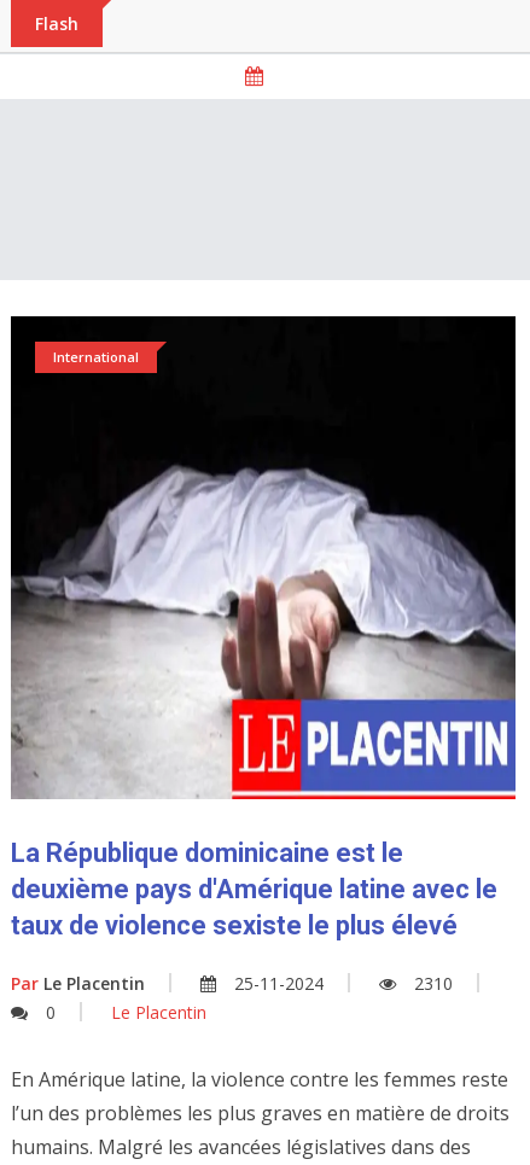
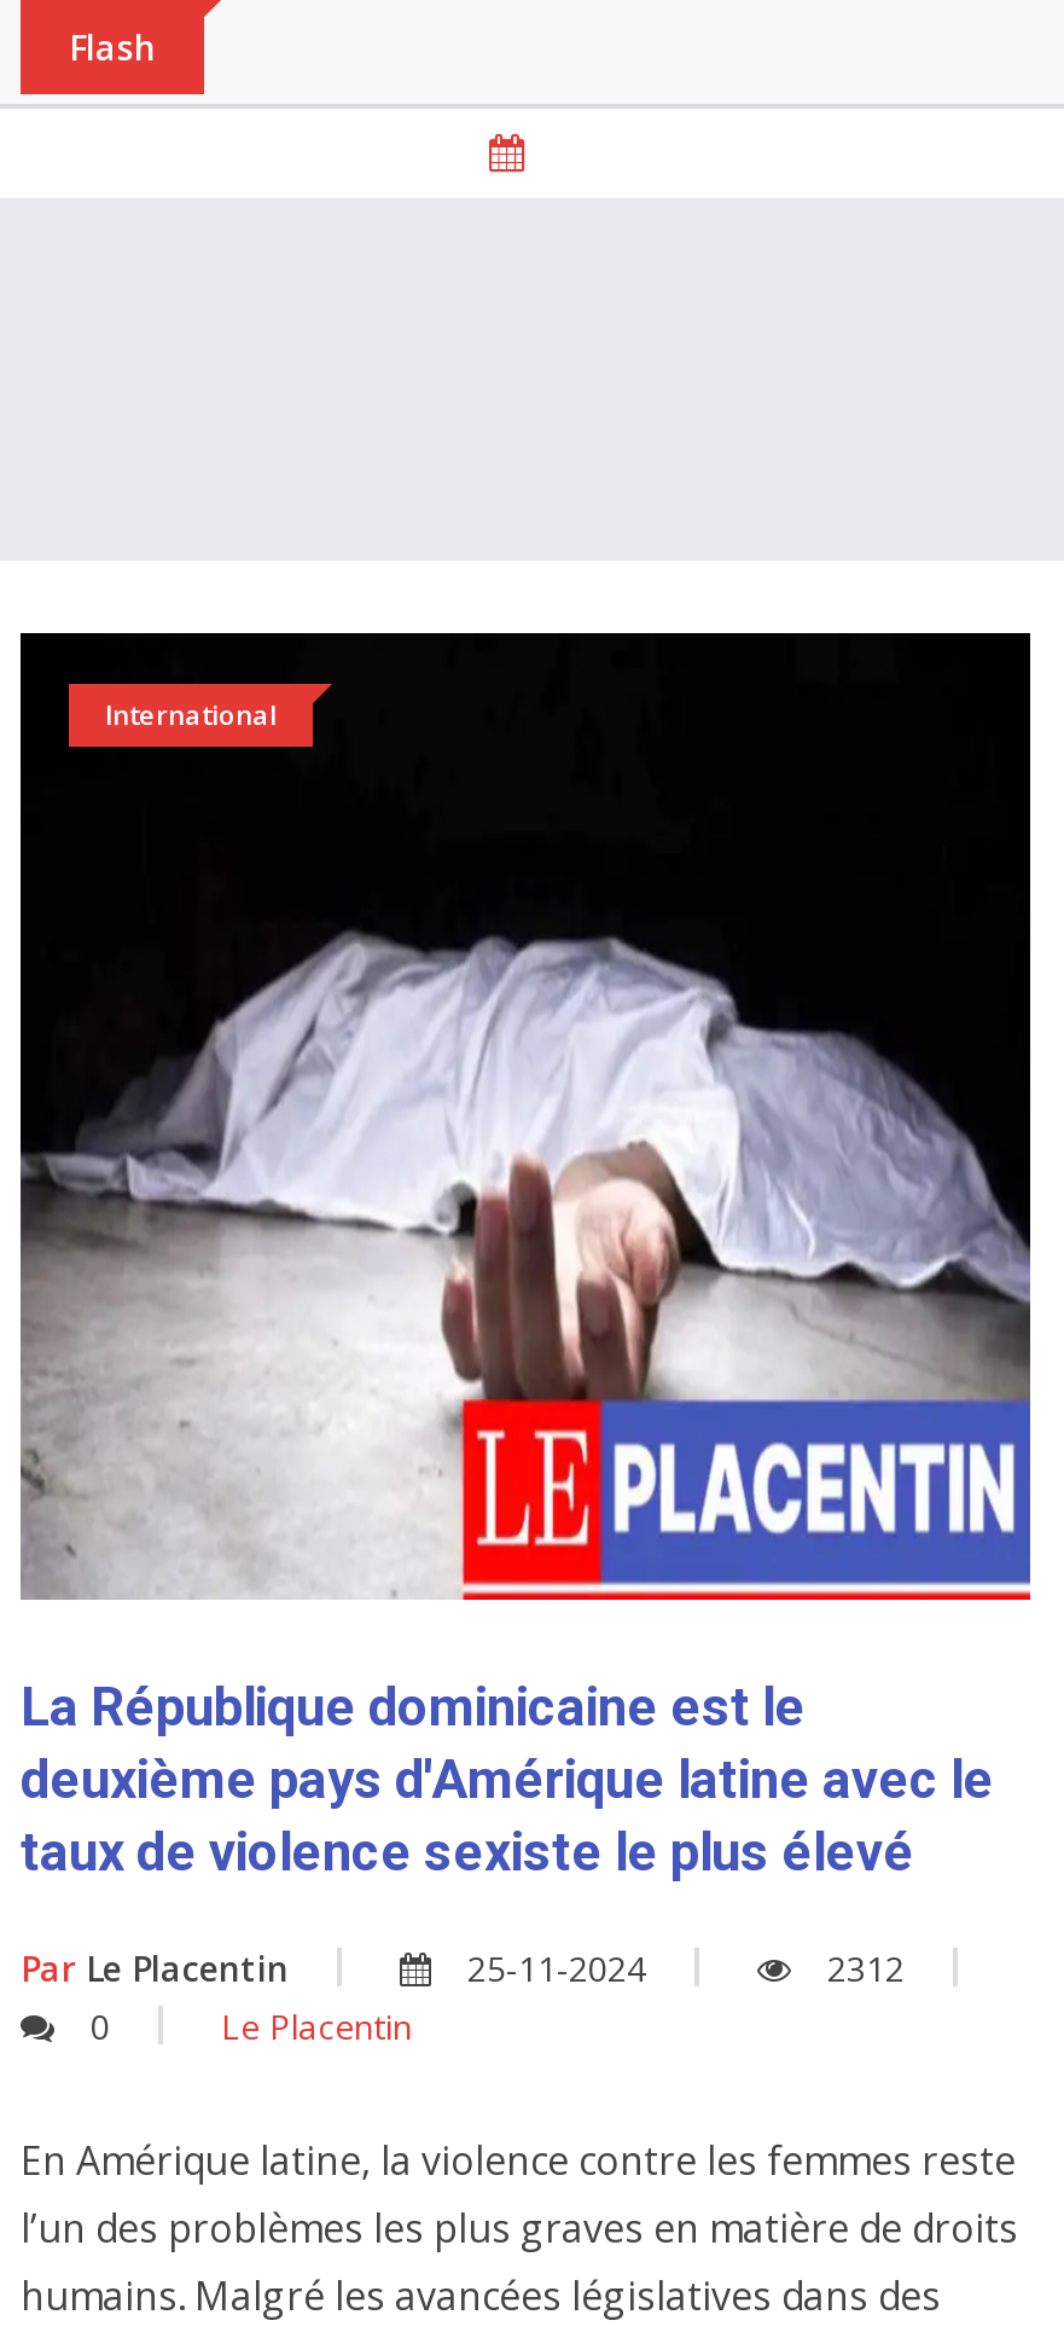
- 2310
+ 2312
